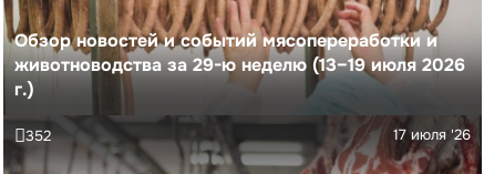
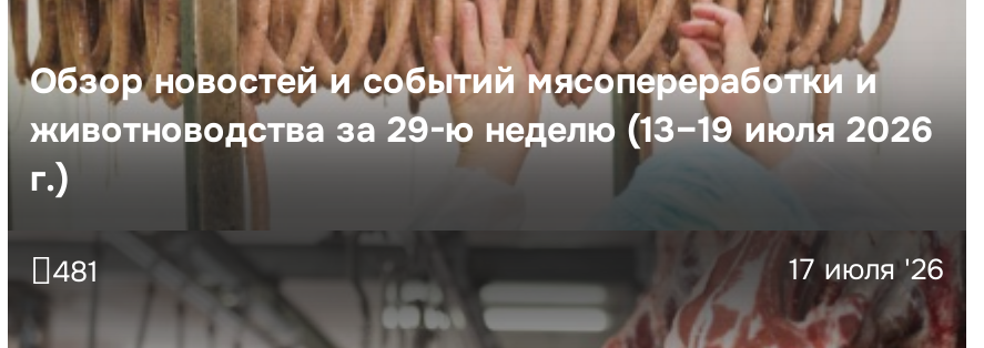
- 352
+ 481
